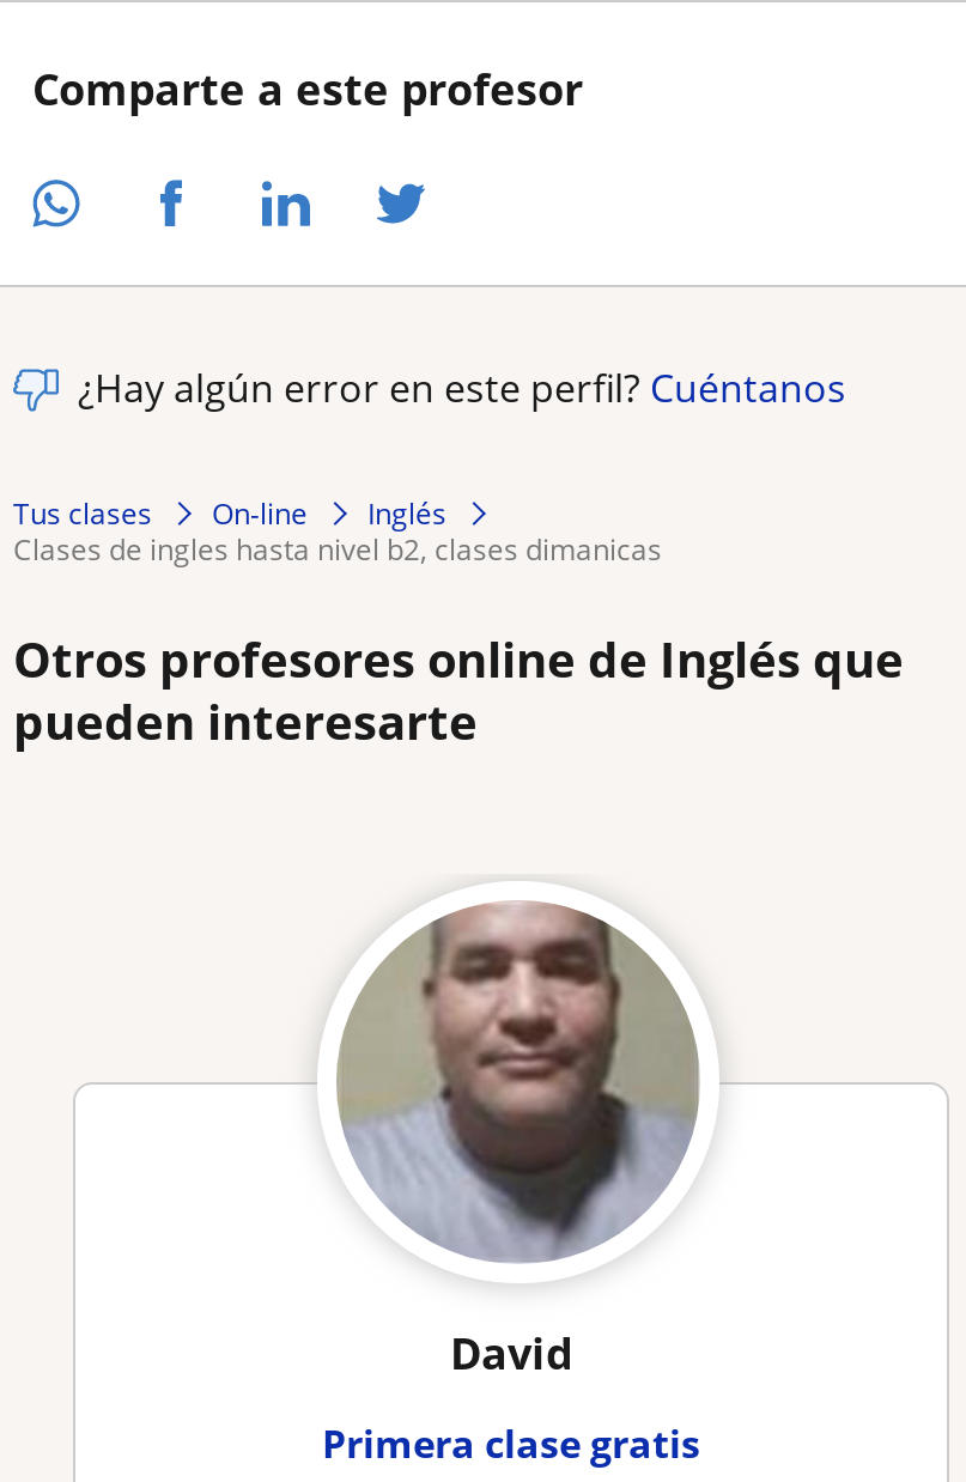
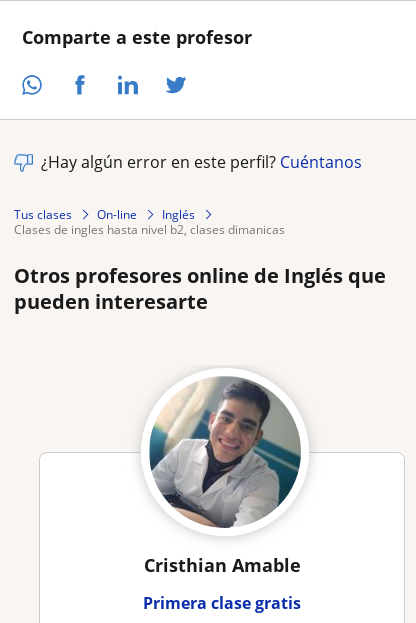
- [image]
- David
+ [image]
+ Cristhian Amable
